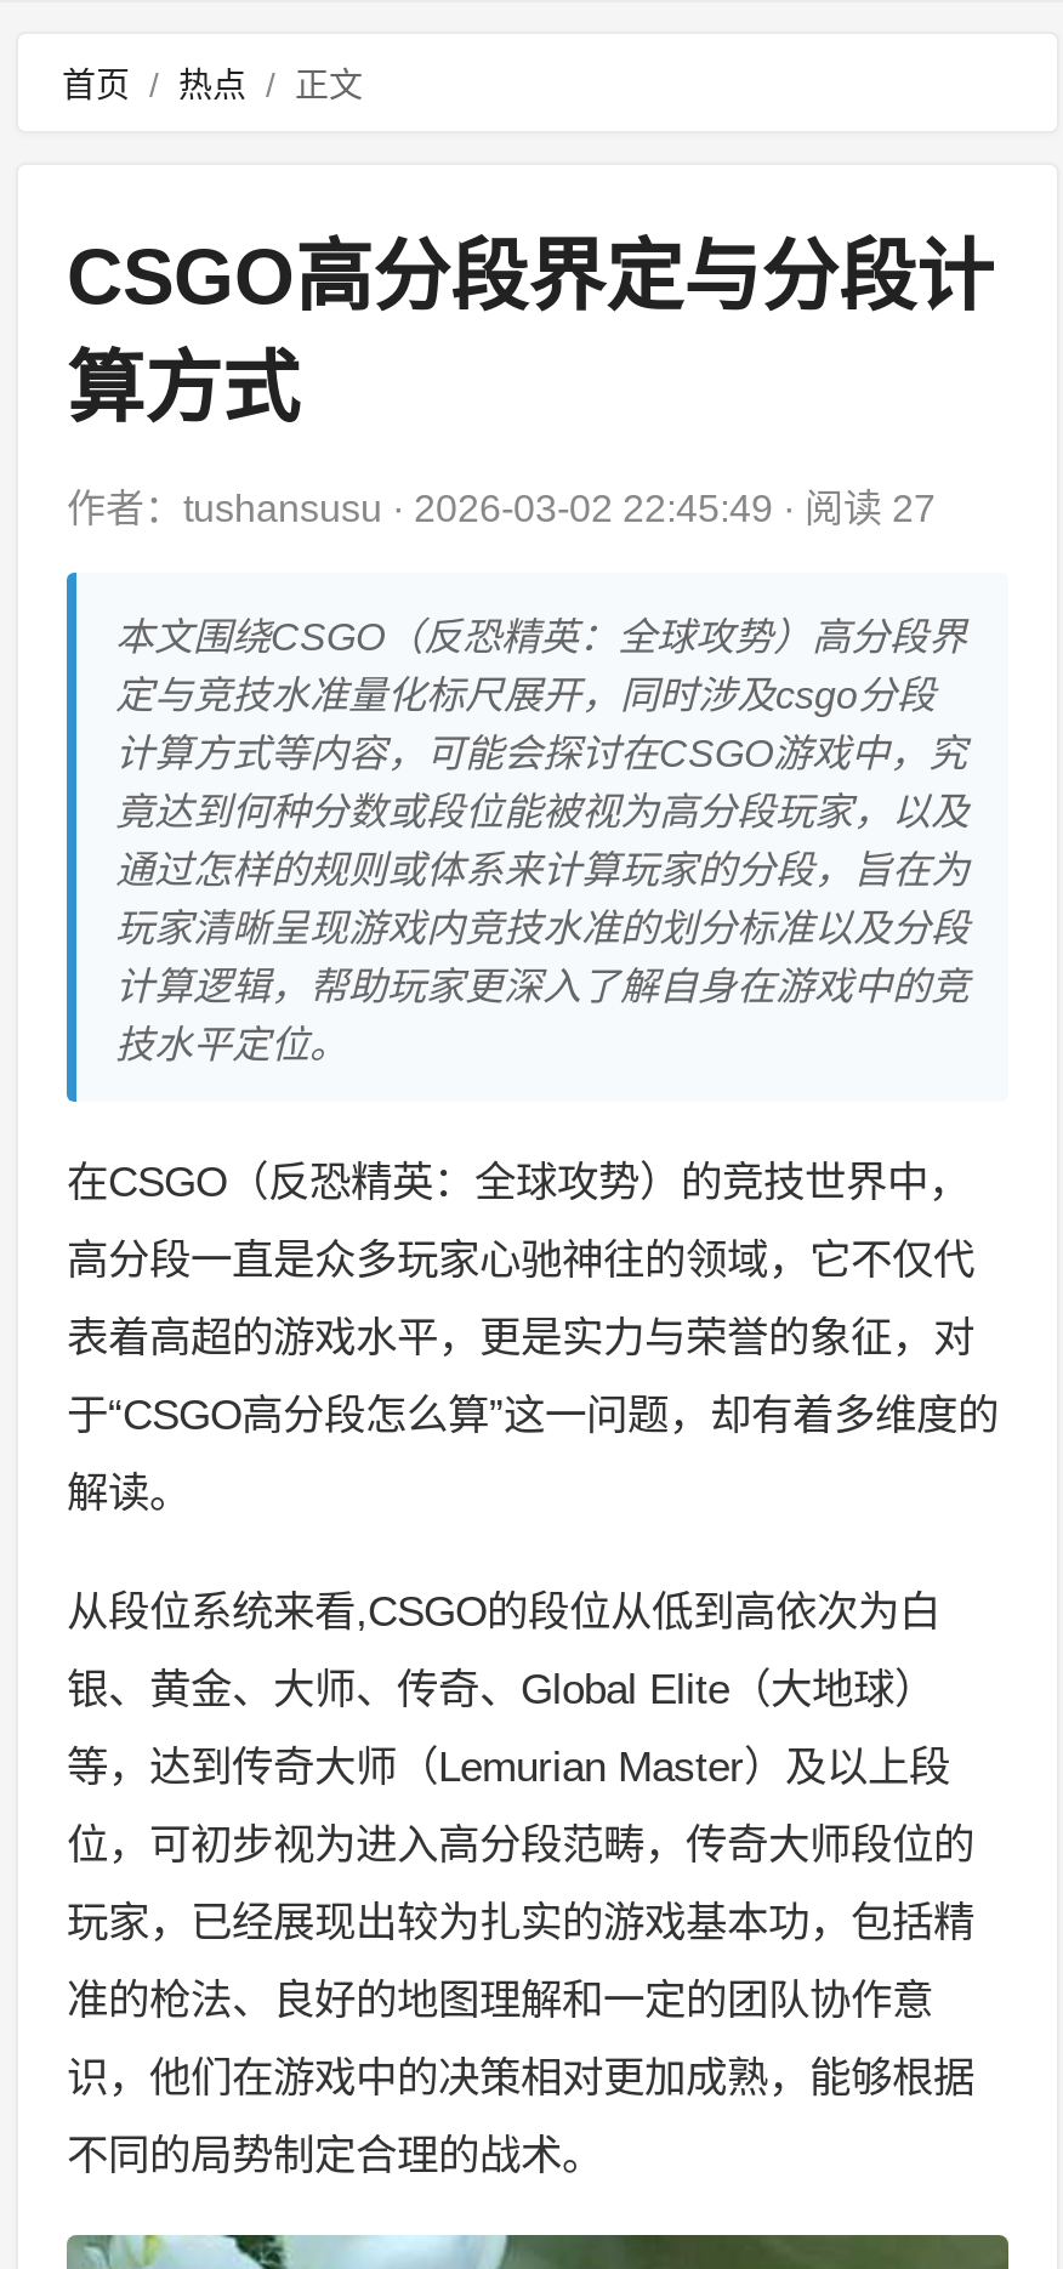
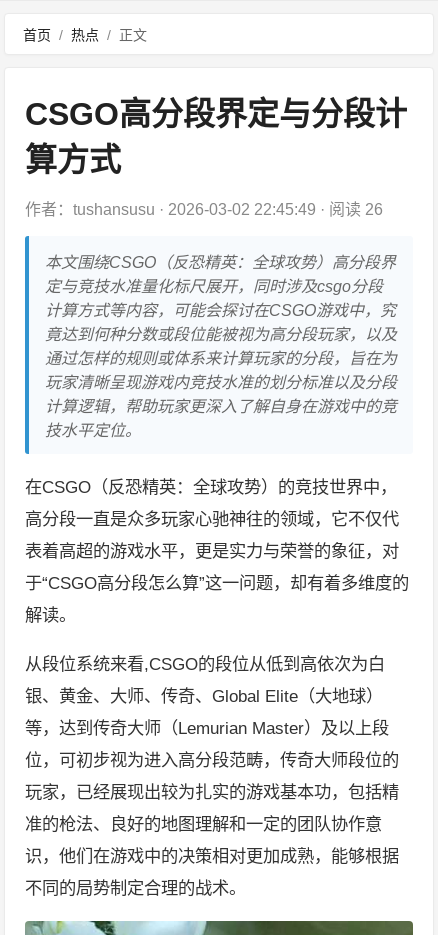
- 作者：tushansusu · 2026-03-02 22:45:49 ·阅读 27
+ 作者：tushansusu · 2026-03-02 22:45:49 ·阅读 26
